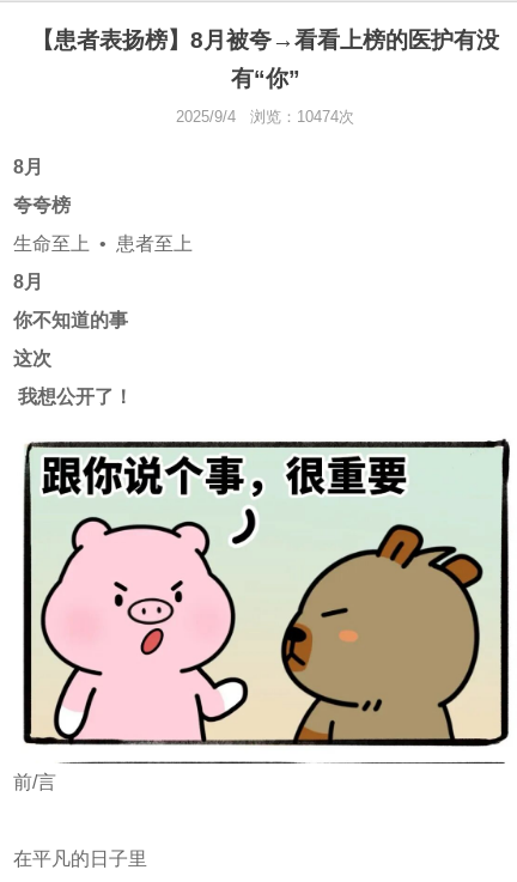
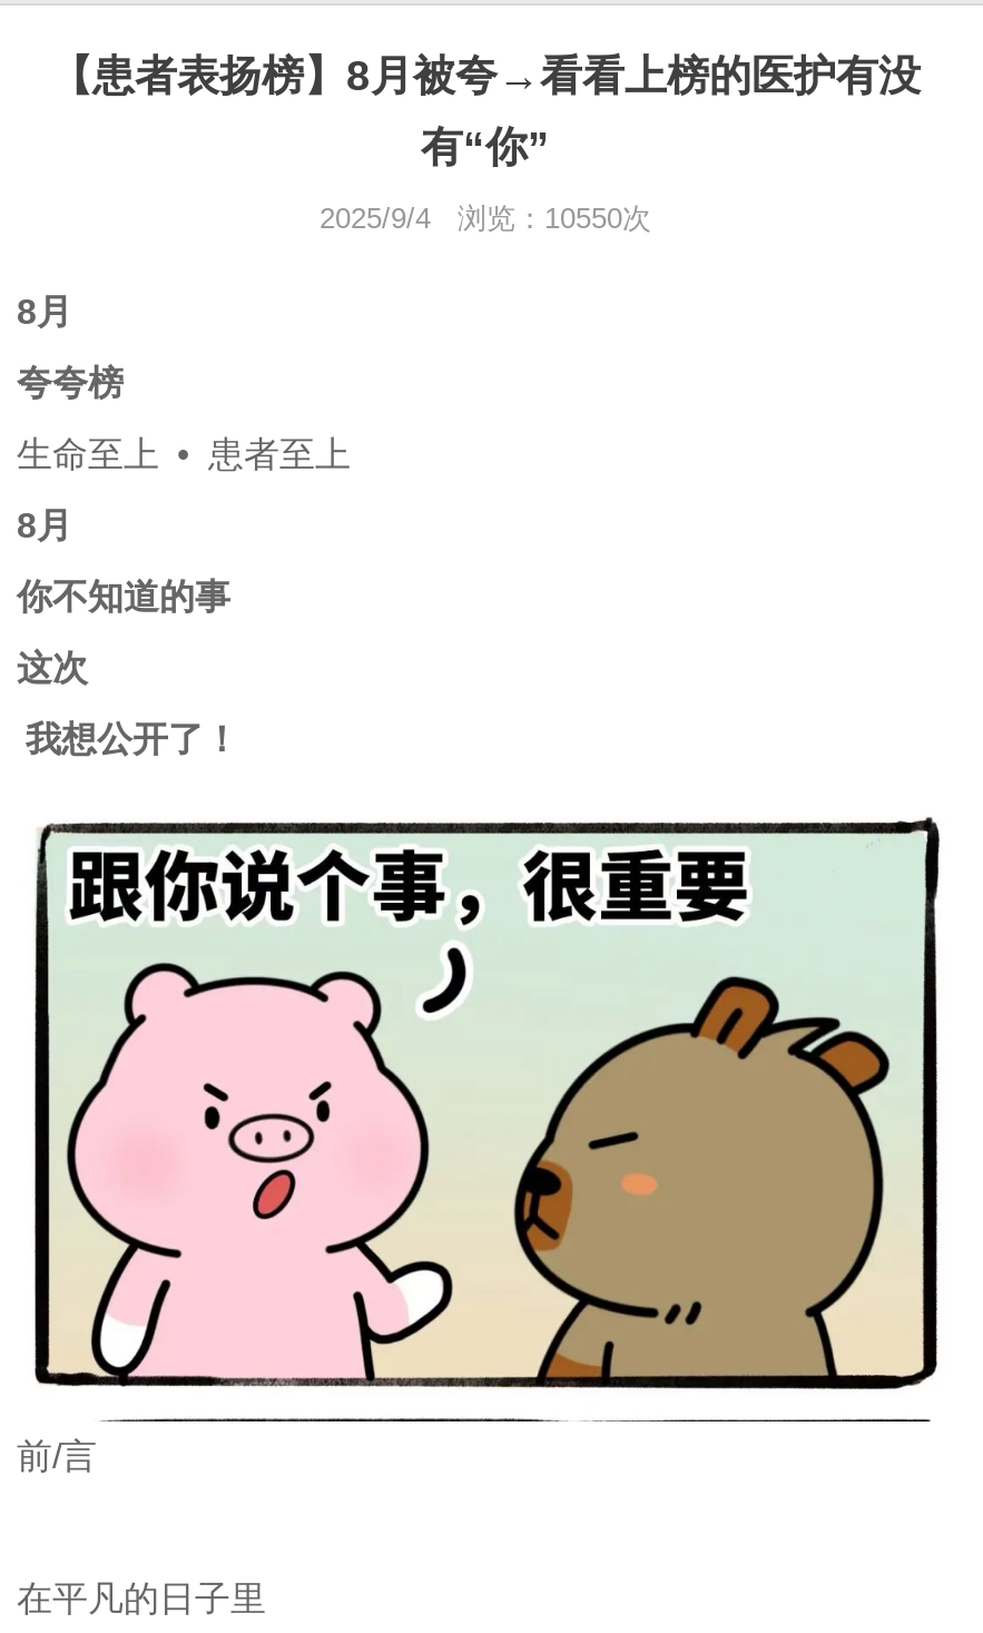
- 2025/9/4 浏览：10474次
+ 2025/9/4 浏览：10550次
